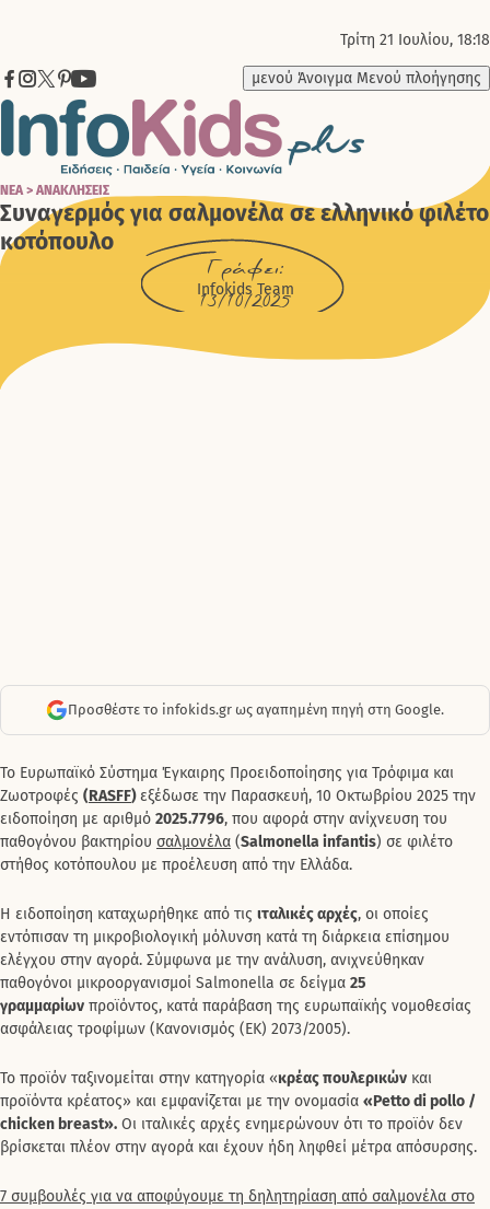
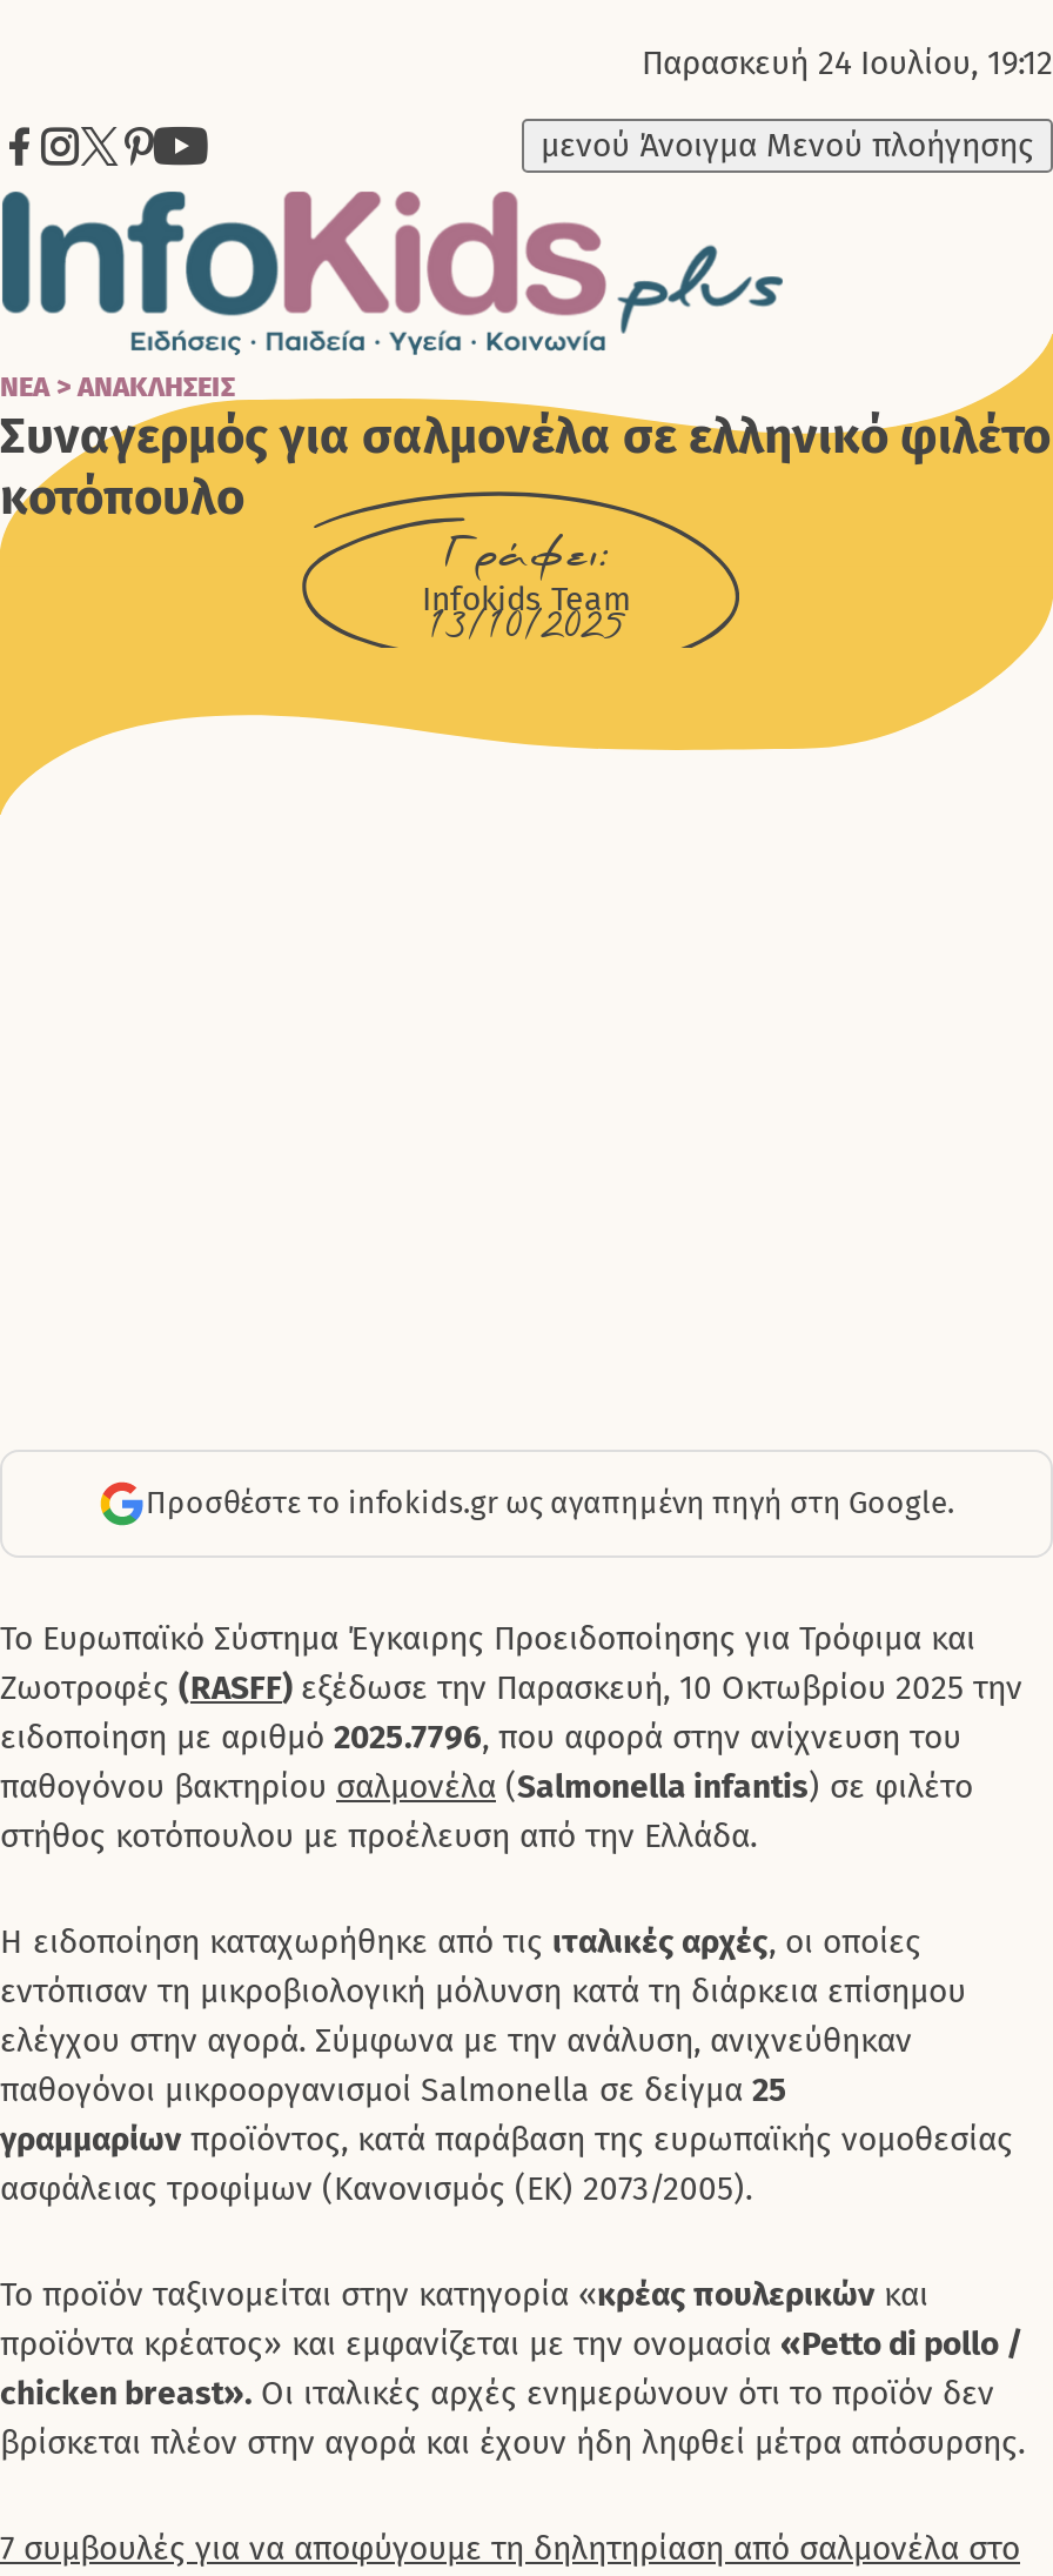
- Τρίτη 21 Ιουλίου, 18:18
+ Παρασκευή 24 Ιουλίου, 19:12
